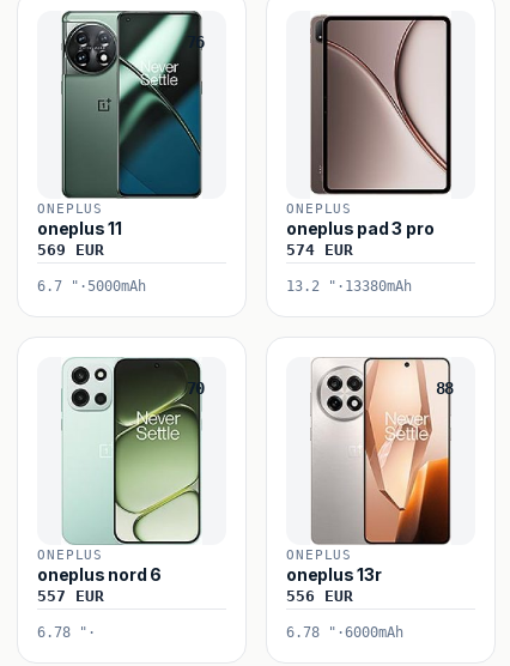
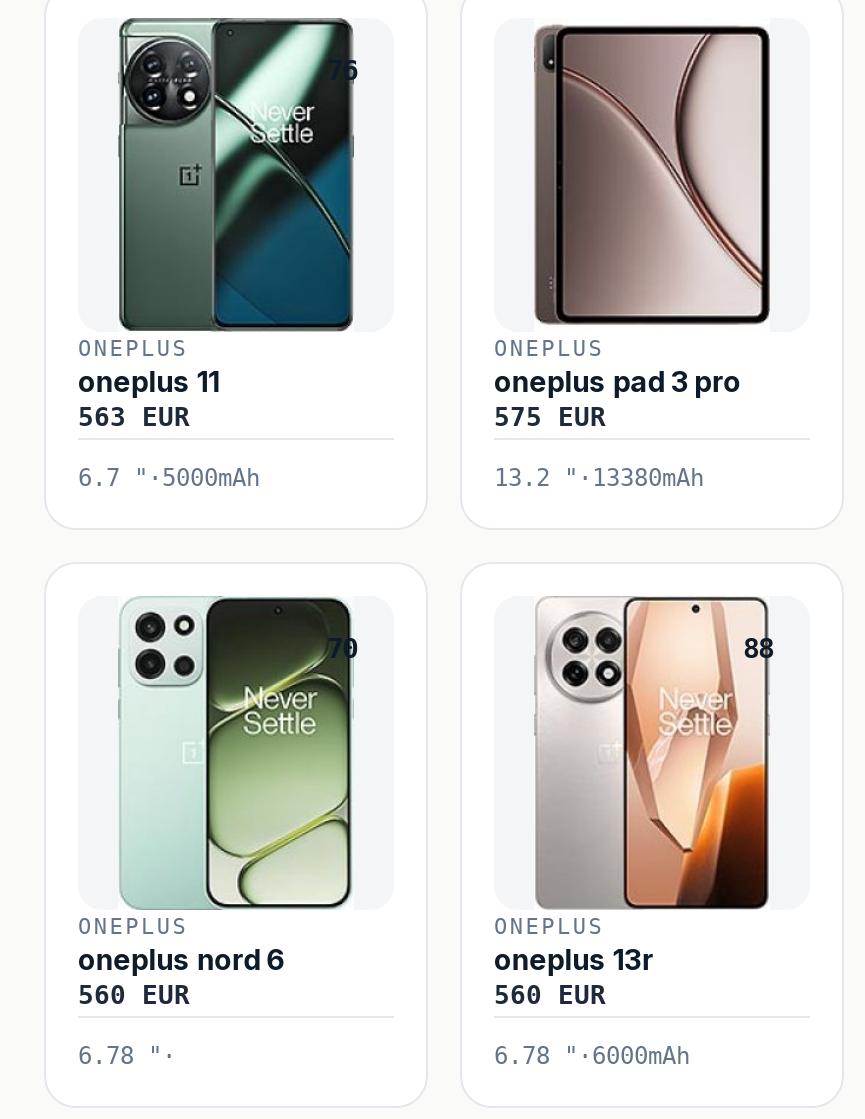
- 569 EUR
+ 563 EUR

- 574 EUR
+ 575 EUR

- 557 EUR
+ 560 EUR

- 556 EUR
+ 560 EUR
